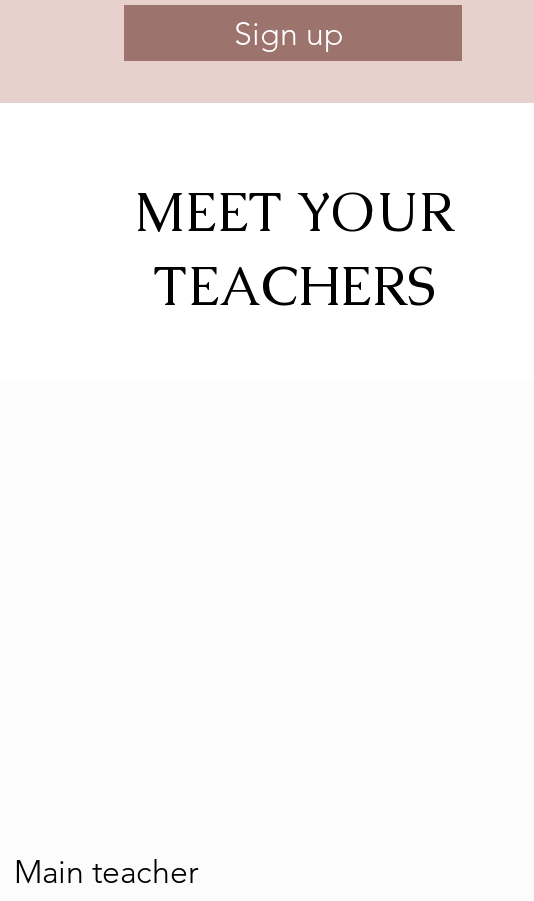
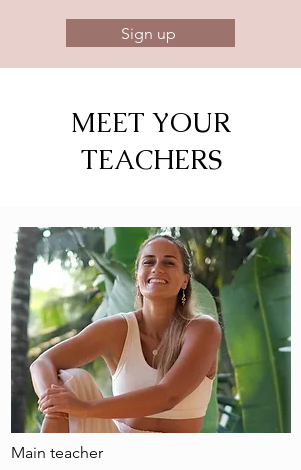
+ [image]
